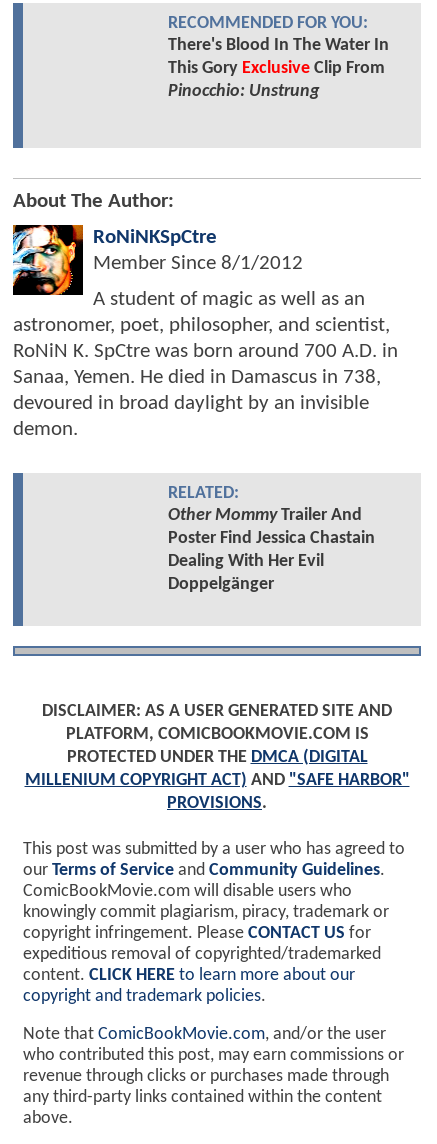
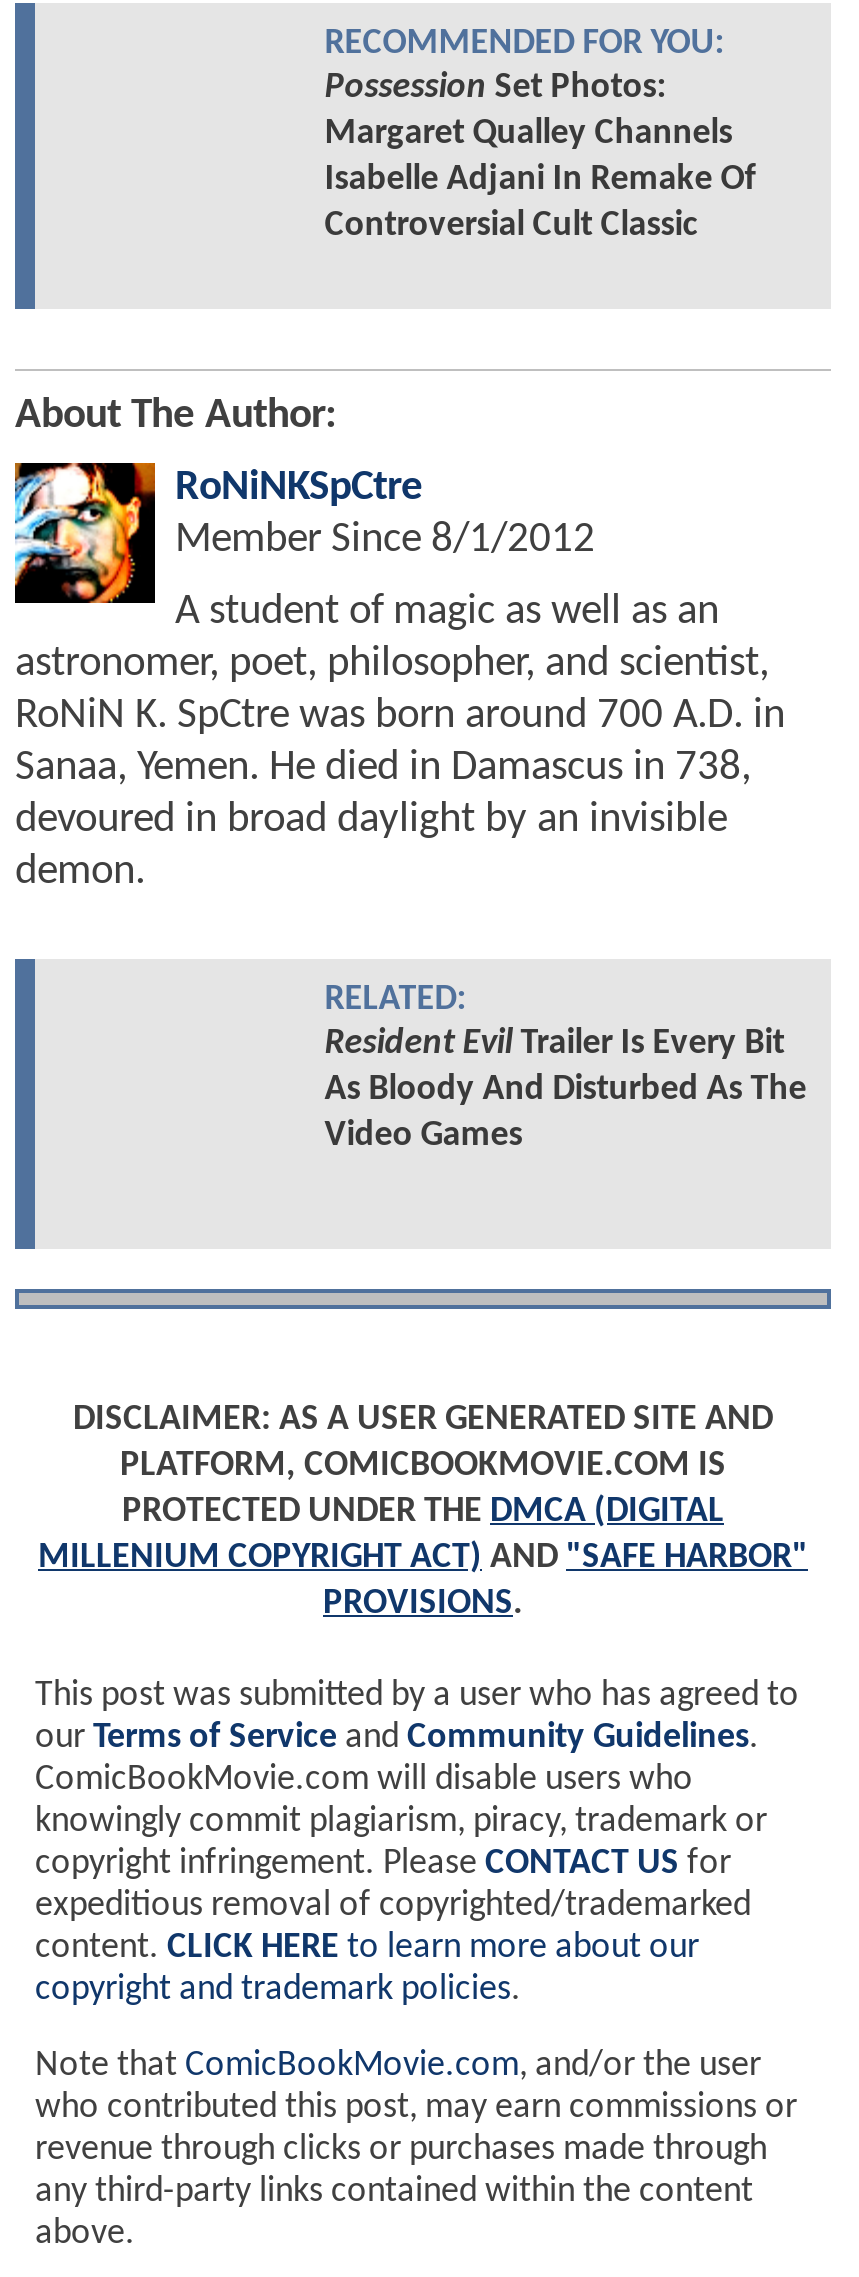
- There's Blood In The Water In
- This Gory Exclusive Clip From
- Pinocchio: Unstrung
+ Possession Set Photos:
+ Margaret Qualley Channels
+ Isabelle Adjani In Remake Of
+ Controversial Cult Classic

- Other MommyTrailer And
- Poster Find Jessica Chastain
- Dealing With Her Evil
- Doppelgänger
+ Resident Evil Trailer Is Every Bit
+ As Bloody And Disturbed As The
+ Video Games
